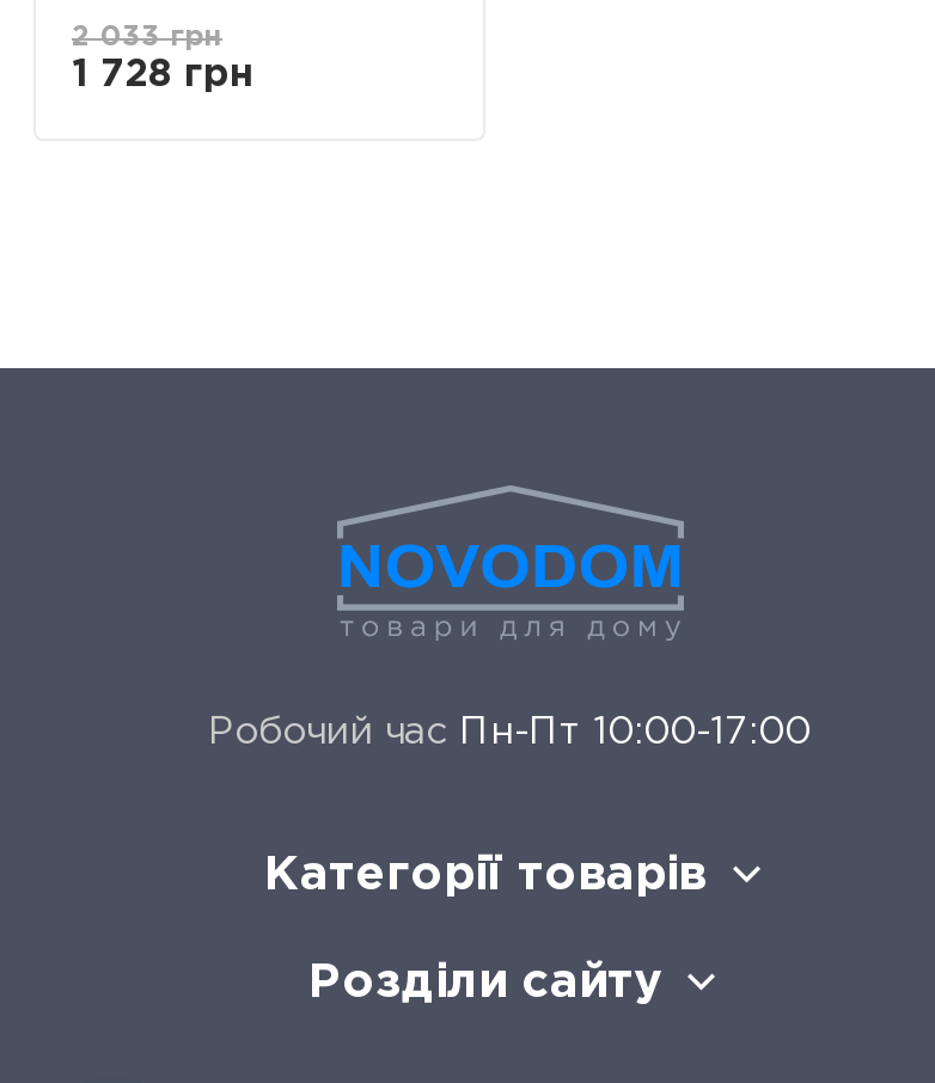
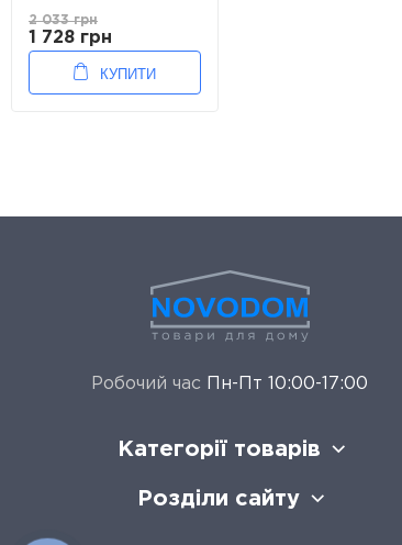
+ КУПИТИ
